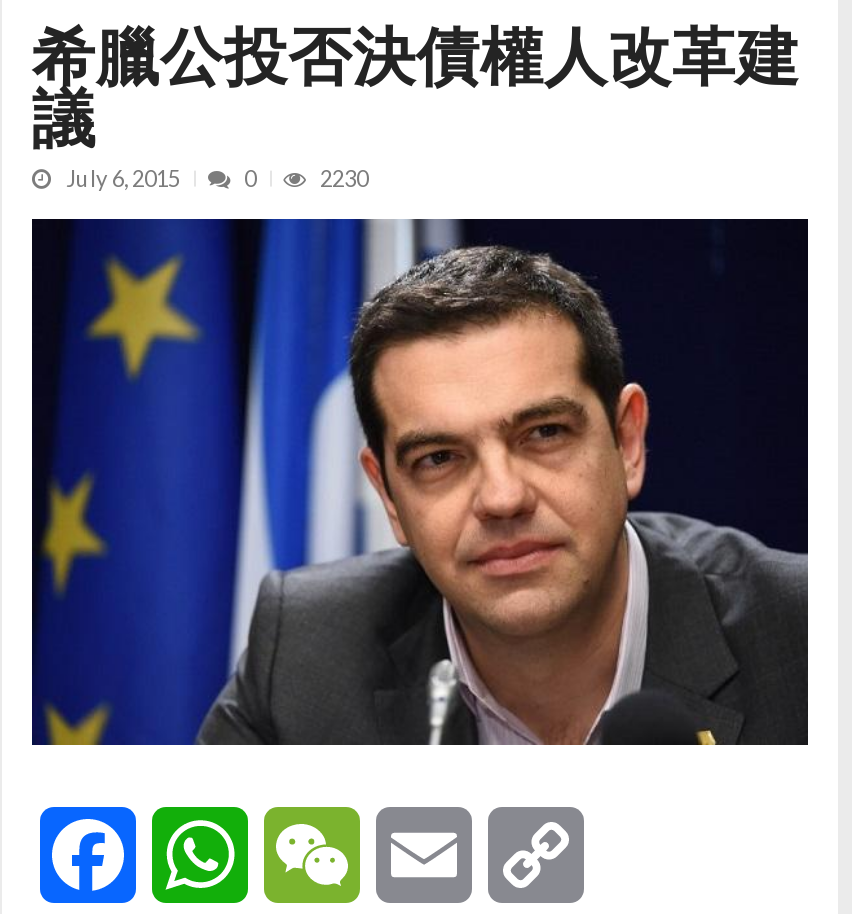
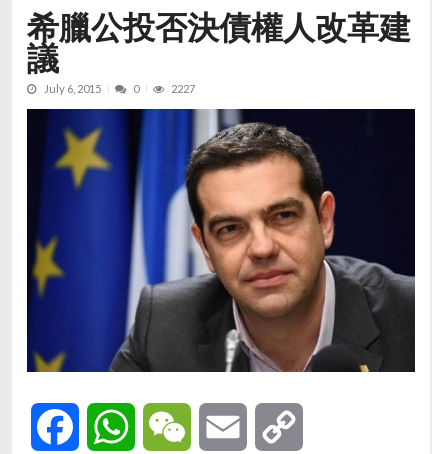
- 2230
+ 2227
